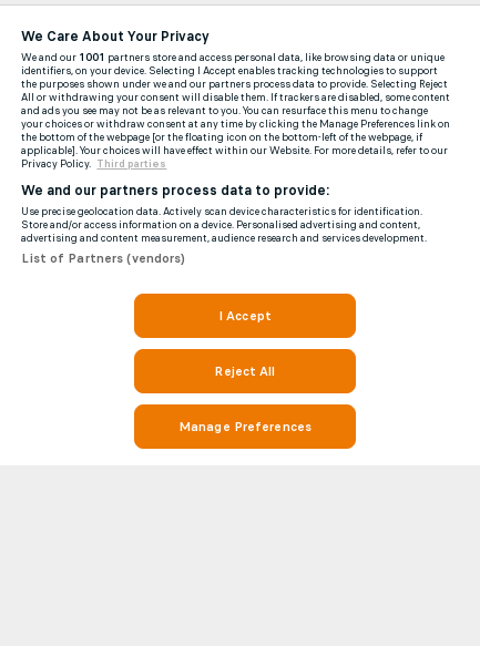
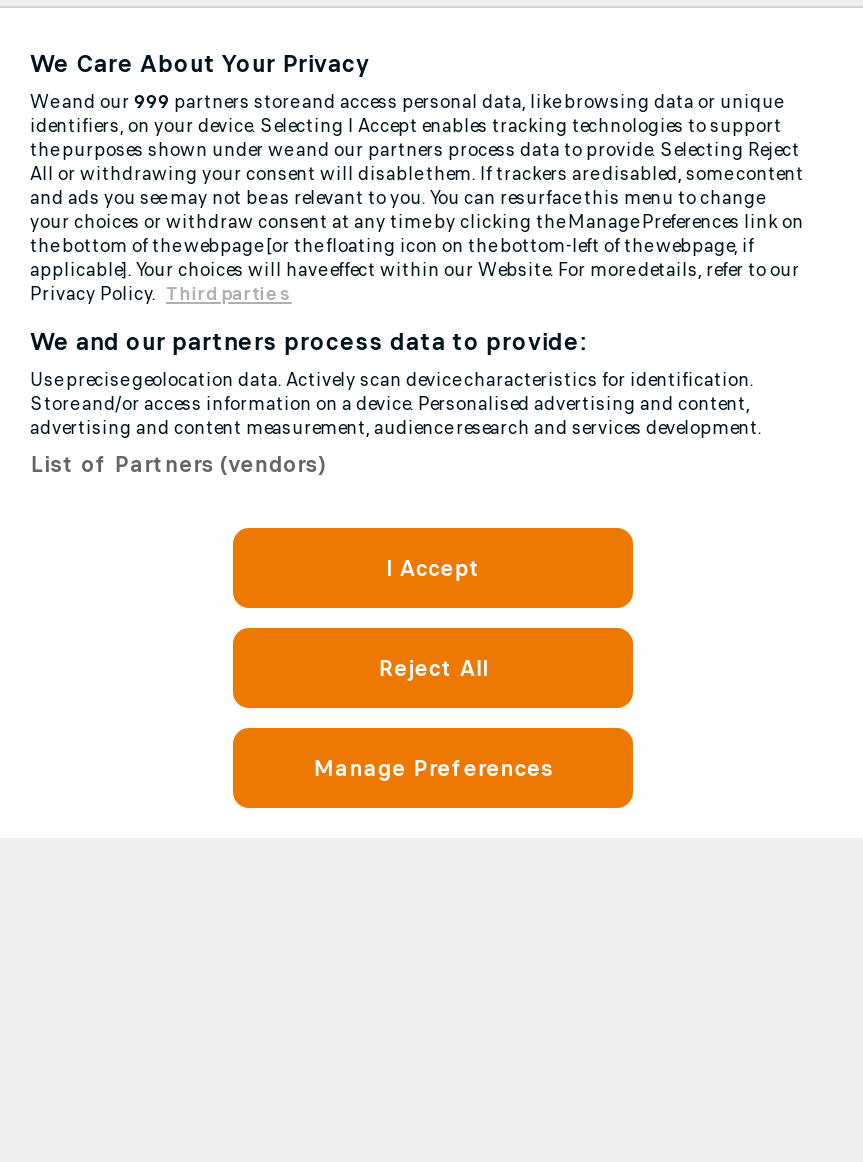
- We and our 1001 partners store and access personal data, like browsing data or unique
+ We and our 999 partners store and access personal data, like browsing data or unique
